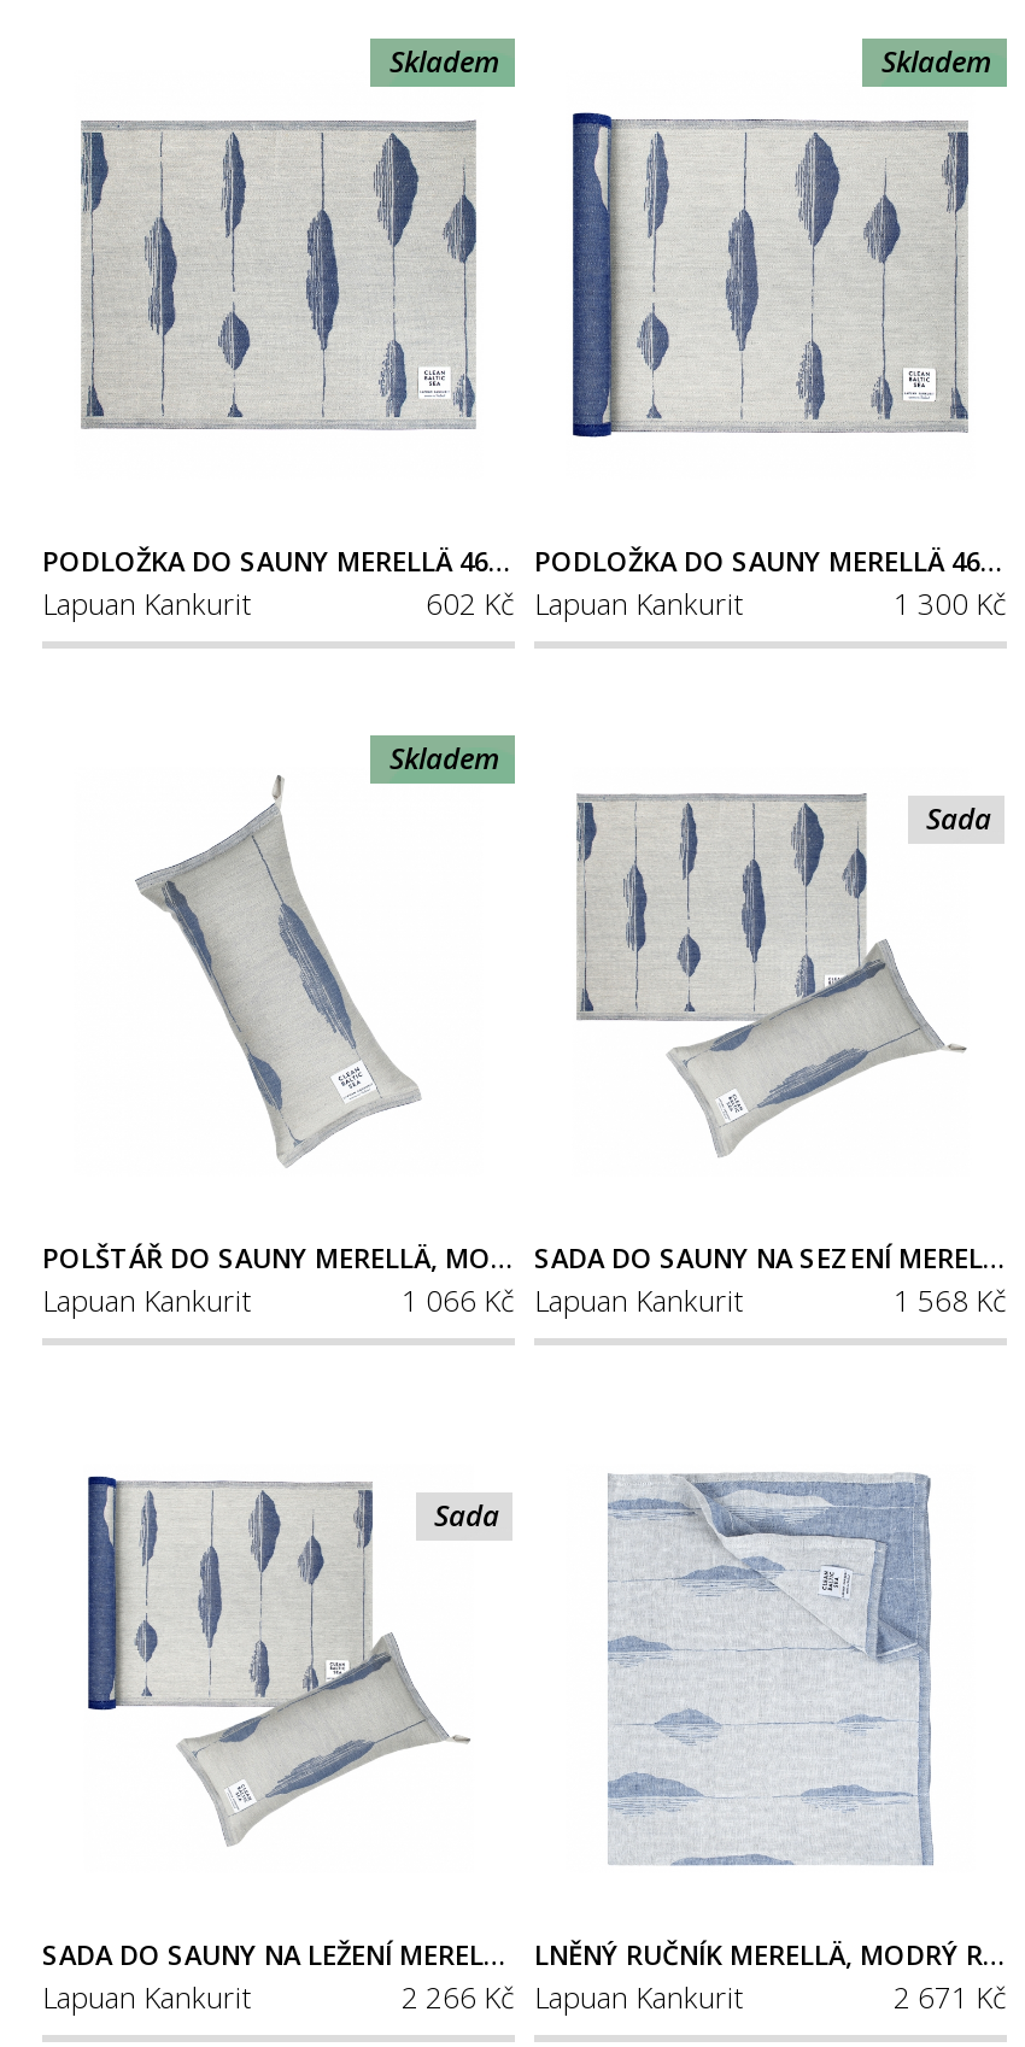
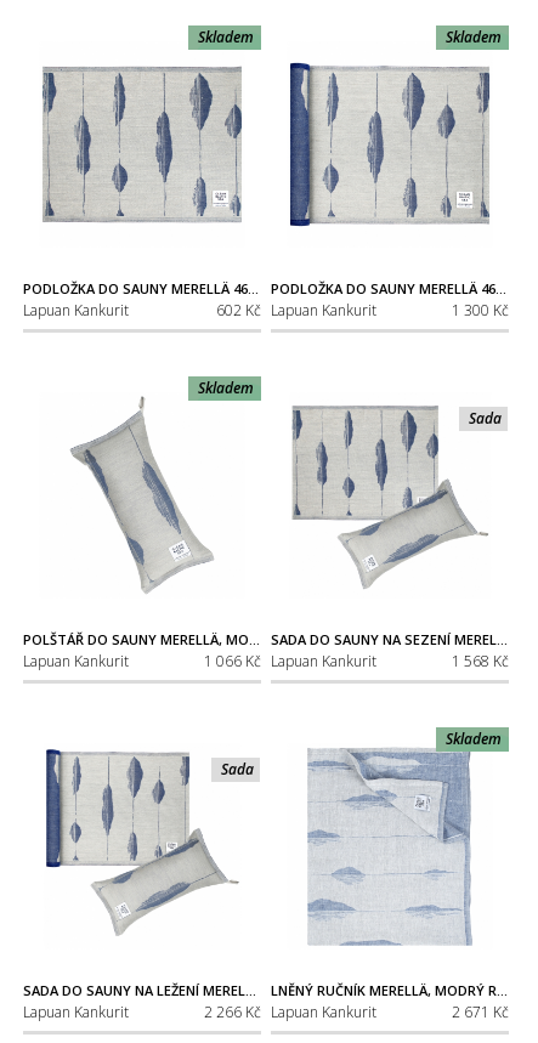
+ Skladem
